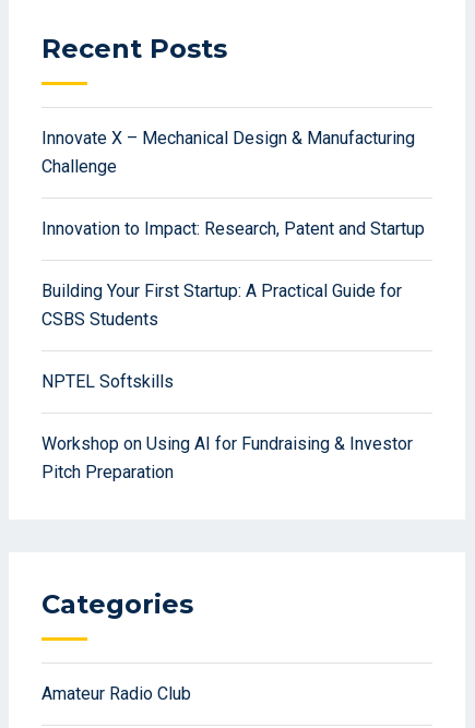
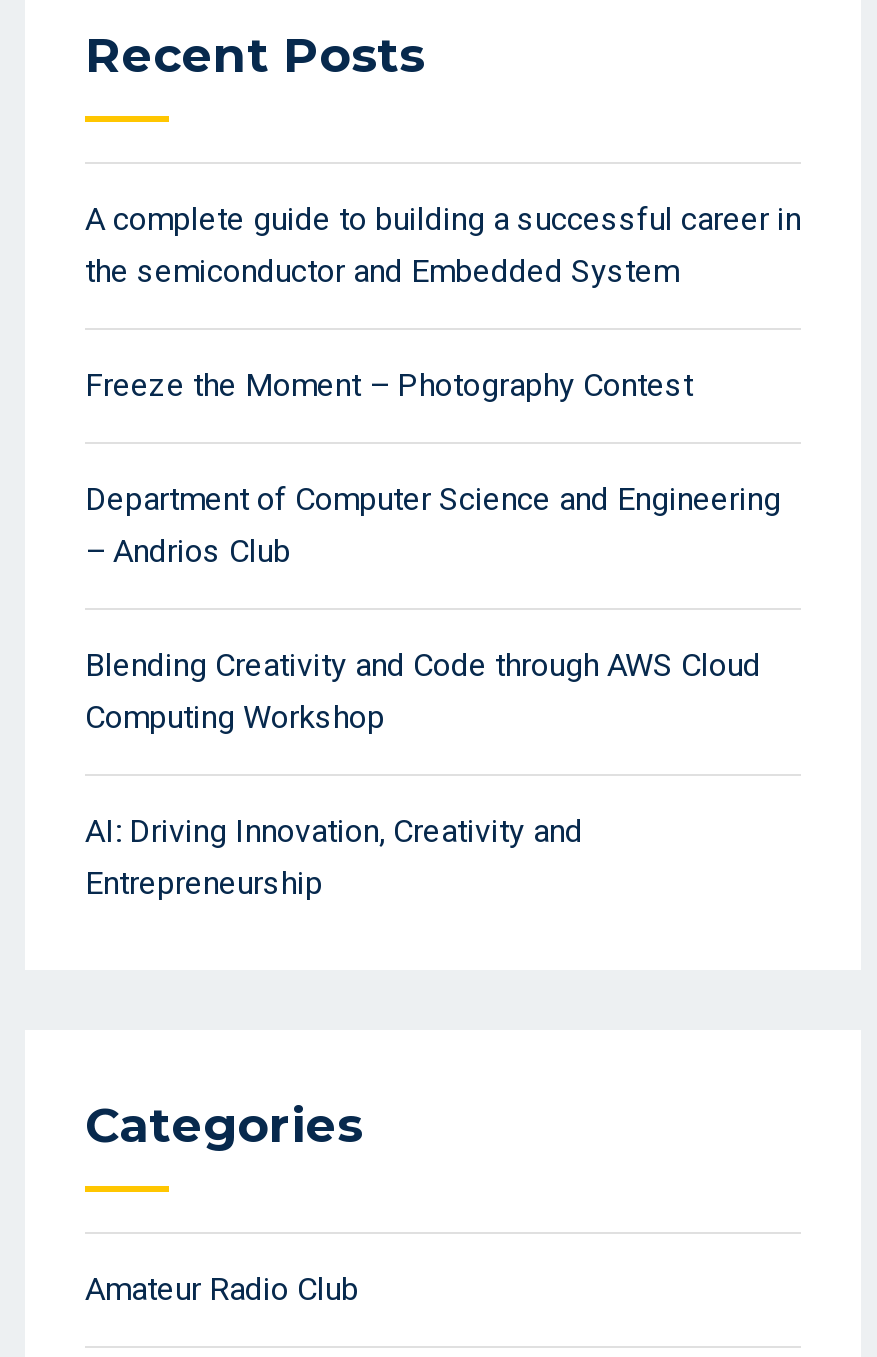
- Innovate X – Mechanical Design & Manufacturing
- Challenge
+ A complete guide to building a successful career in
+ the semiconductor and Embedded System

- Innovation to Impact: Research, Patent and Startup
+ Freeze the Moment – Photography Contest

- Building Your First Startup: A Practical Guide for
- CSBS Students
+ Department of Computer Science and Engineering
+ – Andrios Club

- NPTEL Softskills
+ Blending Creativity and Code through AWS Cloud
+ Computing Workshop

- Workshop on Using AI for Fundraising & Investor
- Pitch Preparation
+ AI: Driving Innovation, Creativity and
+ Entrepreneurship
